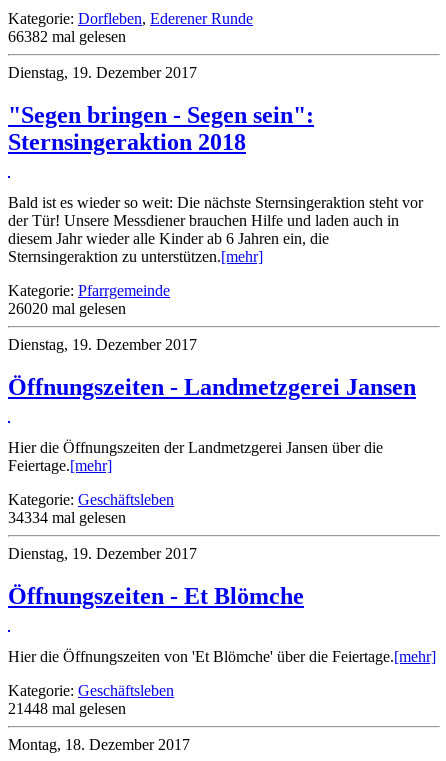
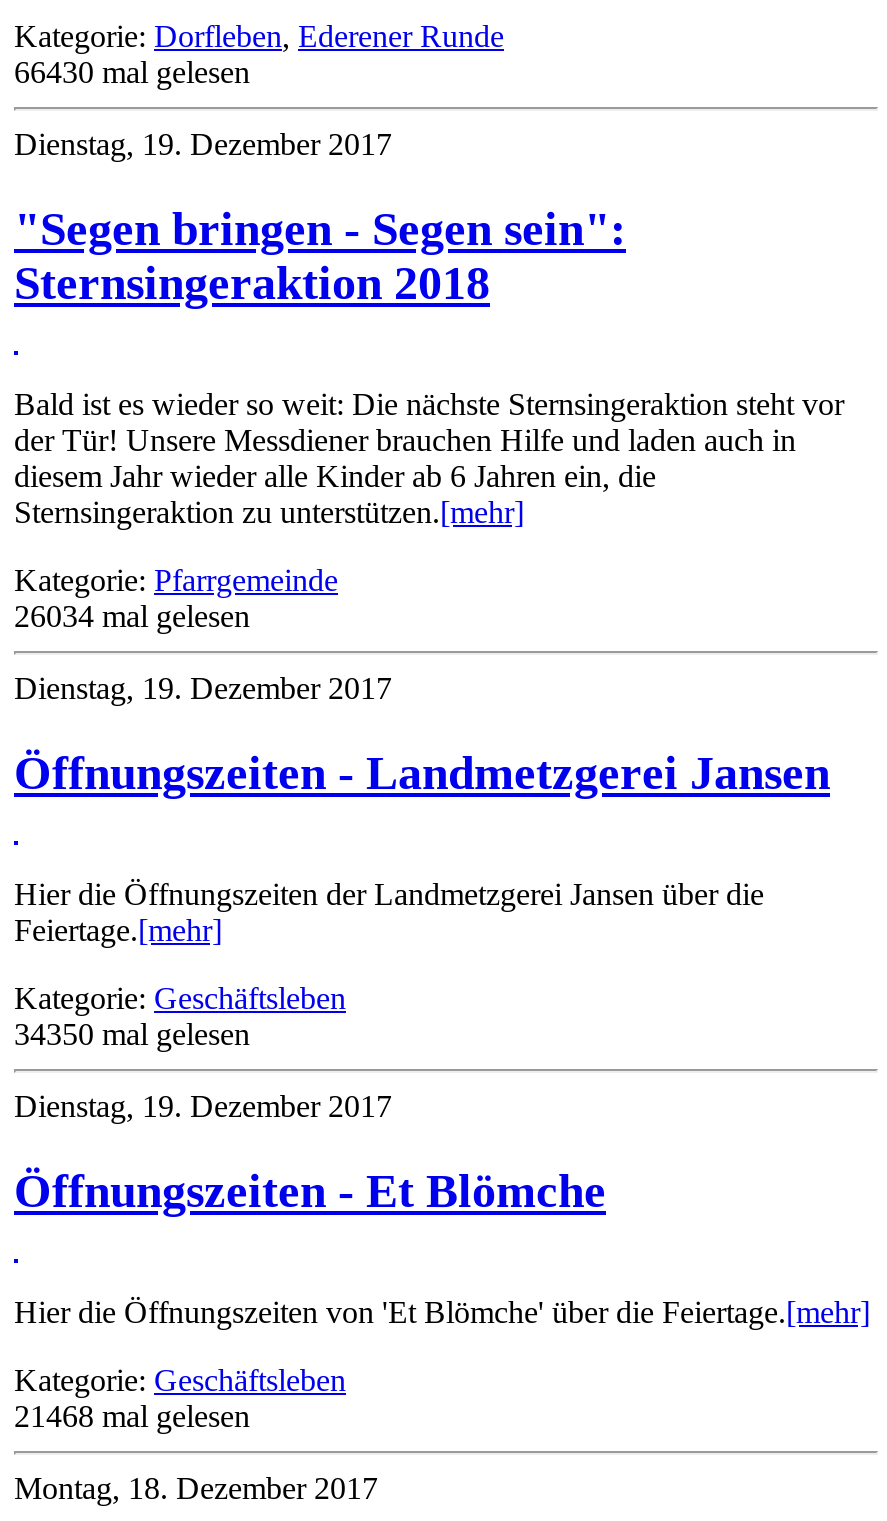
- 66382 mal gelesen
+ 66430 mal gelesen

- 26020 mal gelesen
+ 26034 mal gelesen

- 34334 mal gelesen
+ 34350 mal gelesen

- 21448 mal gelesen
+ 21468 mal gelesen
